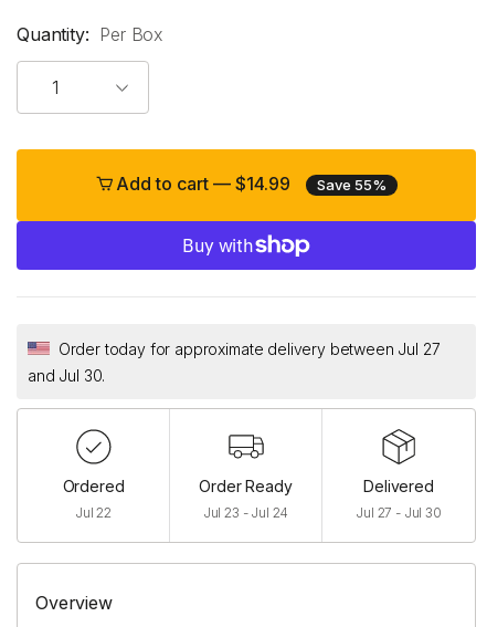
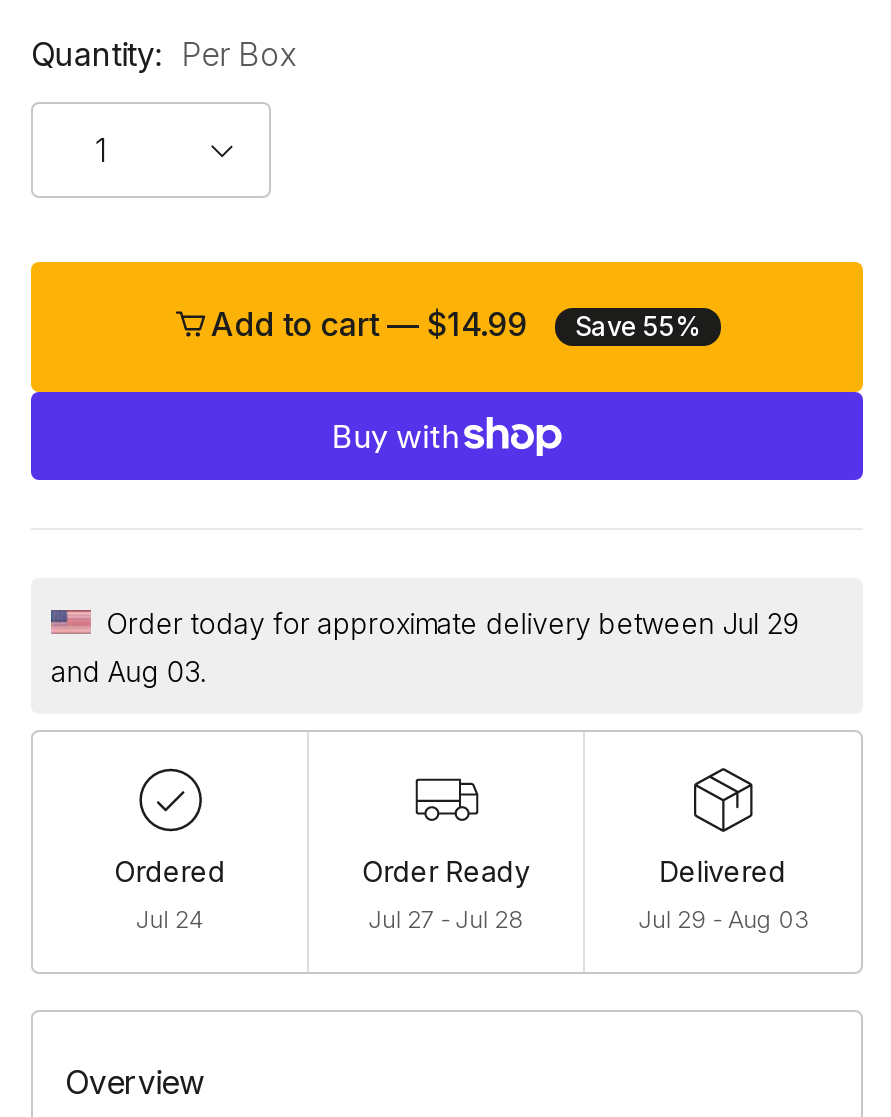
- Order today for approximate delivery between Jul 27
+ Order today for approximate delivery between Jul 29

- and Jul 30.
+ and Aug 03.

- Jul 22
+ Jul 24

- Jul 23 - Jul 24
+ Jul 27 - Jul 28

- Jul 27 - Jul 30
+ Jul 29 - Aug 03
